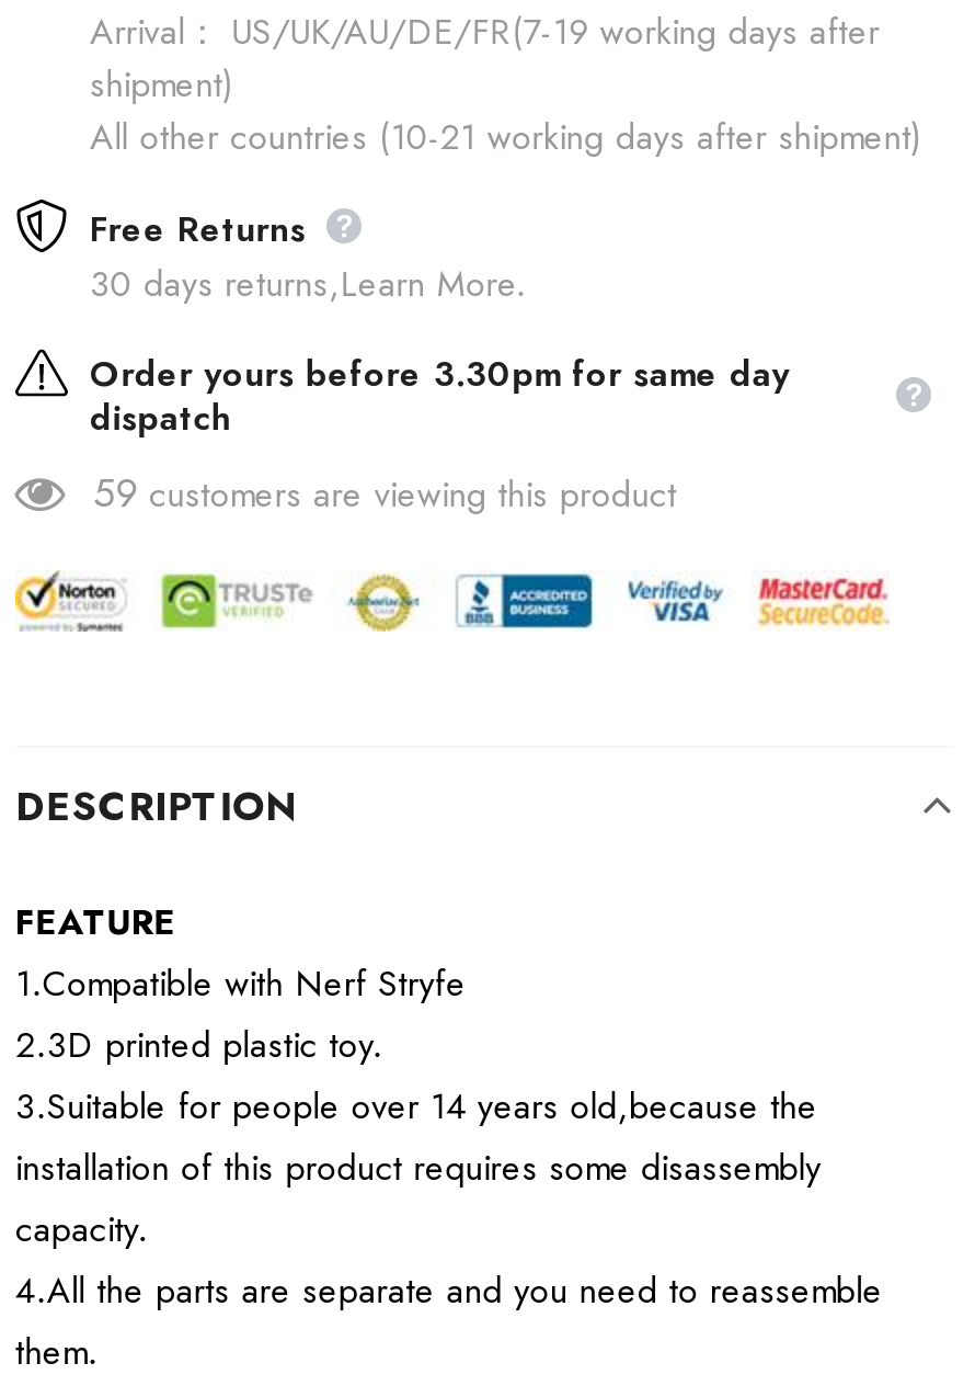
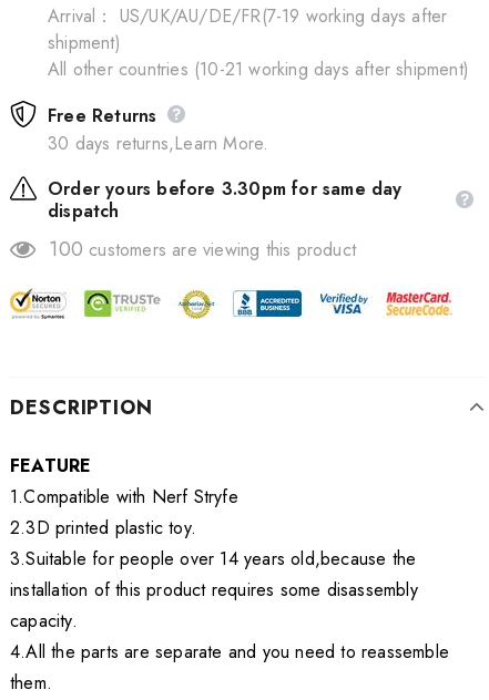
- 59 customers are viewing this product
+ 100 customers are viewing this product
